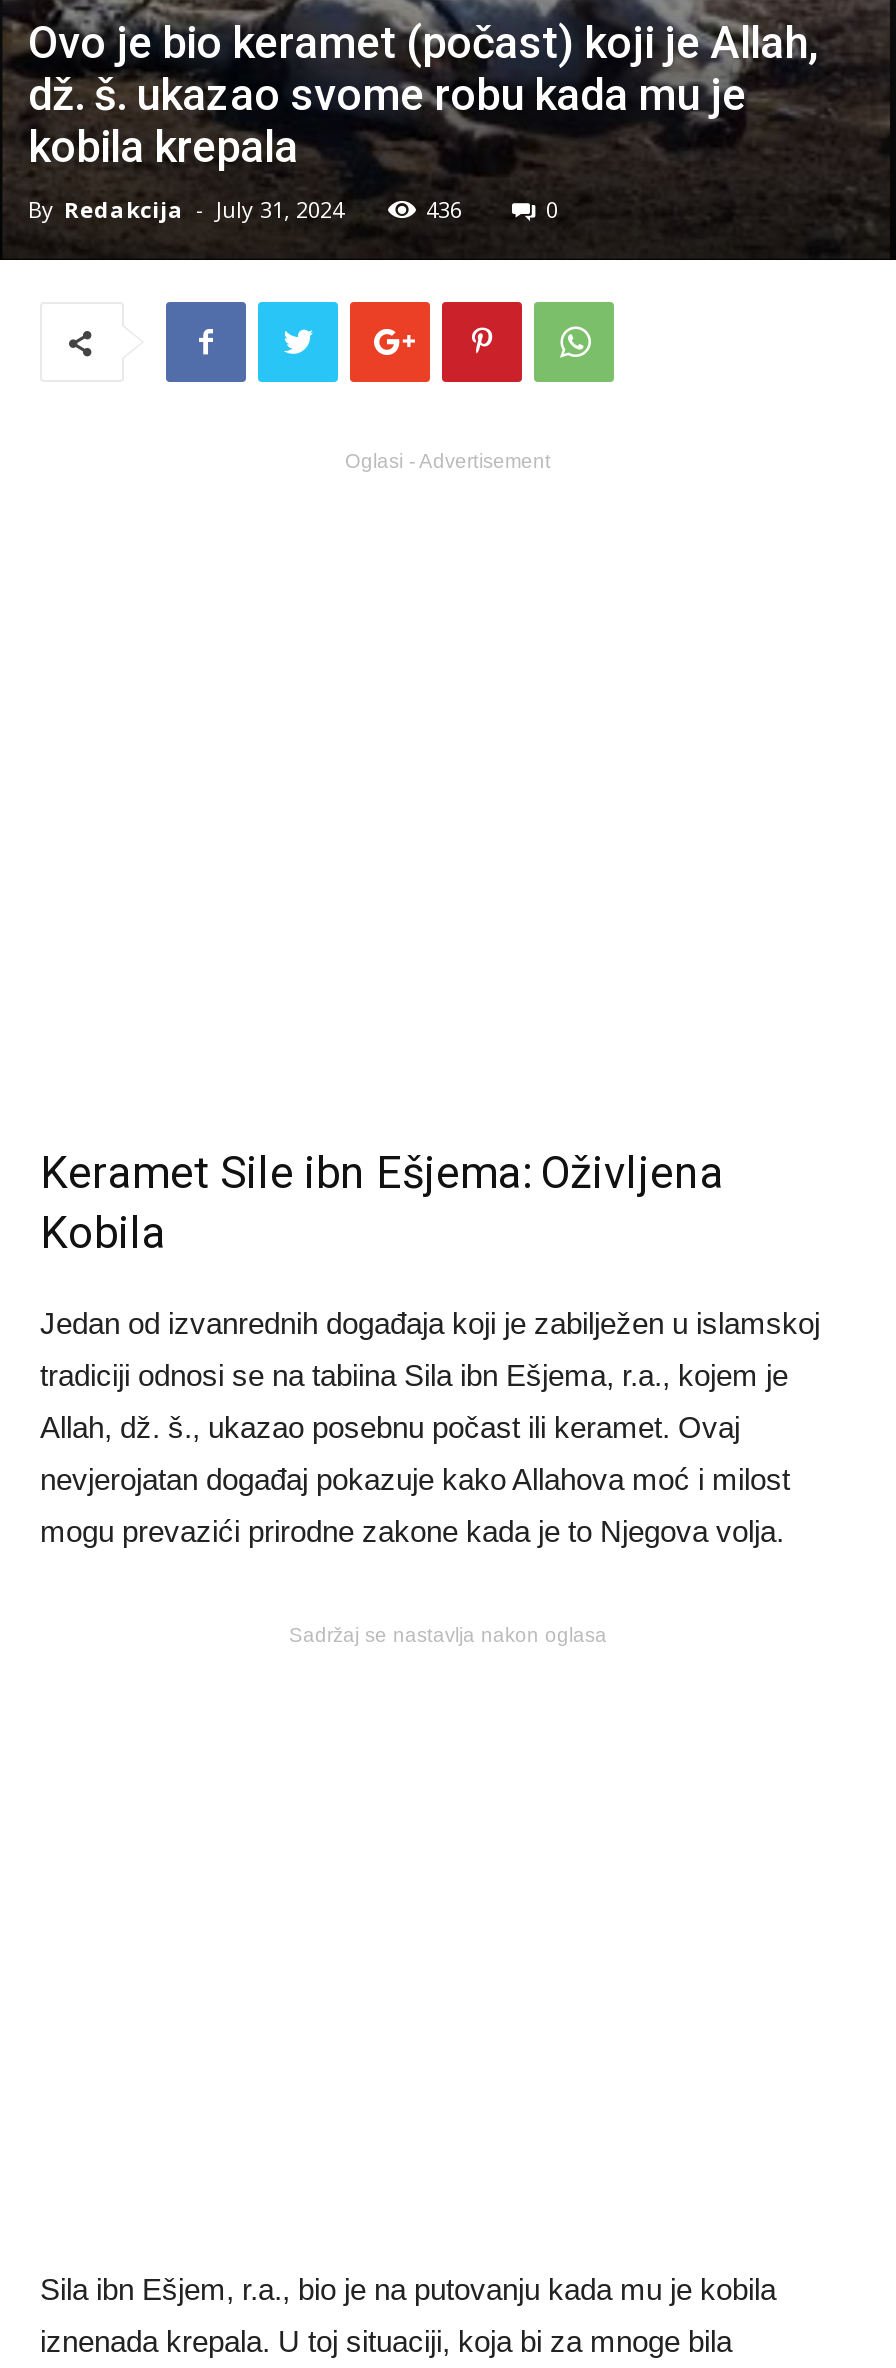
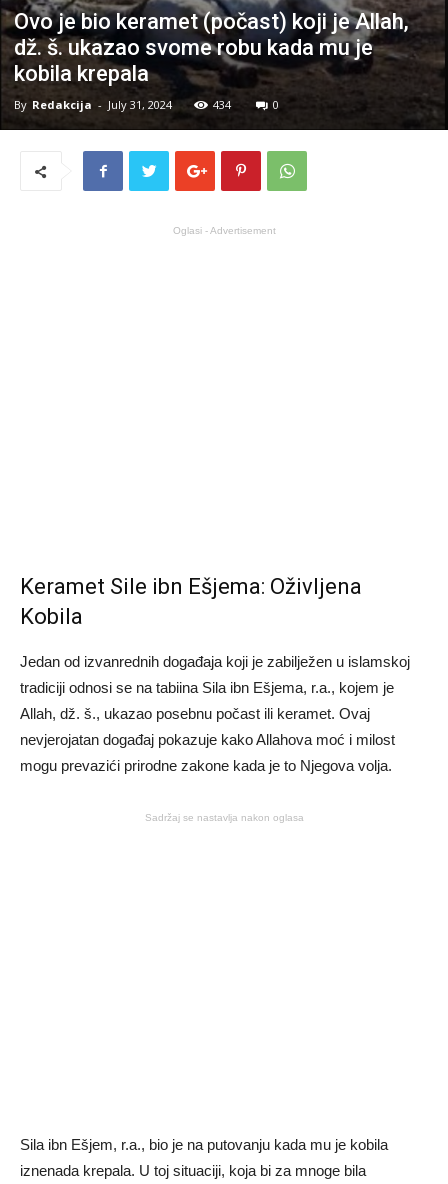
- 436
+ 434
